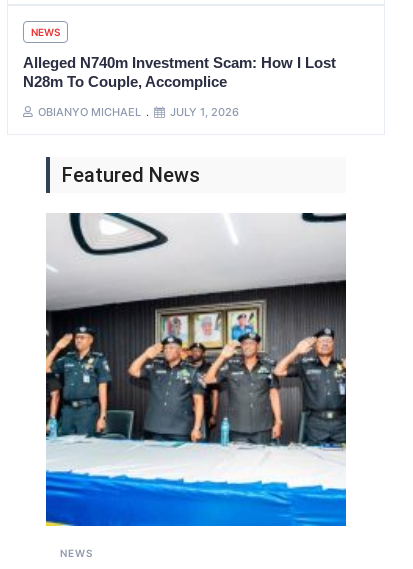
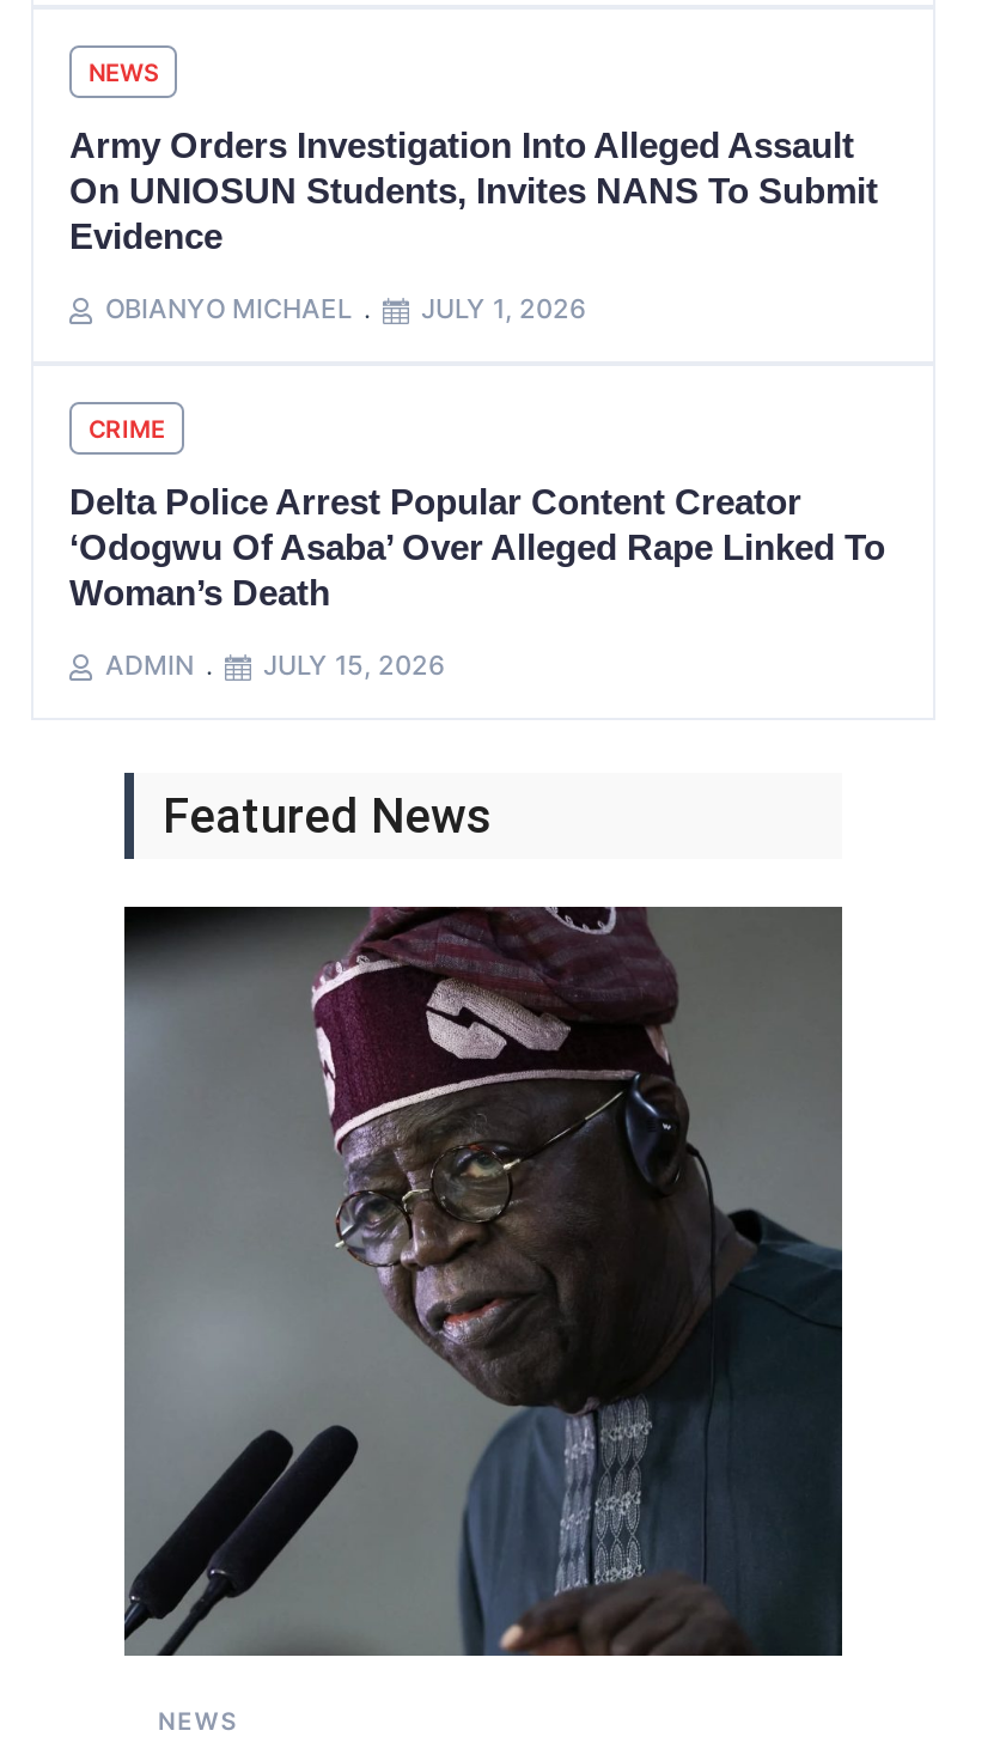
- Alleged N740m Investment Scam: How I Lost
- N28m To Couple, Accomplice
+ Army Orders Investigation Into Alleged Assault
+ On UNIOSUN Students, Invites NANS To Submit
+ Evidence

+ CRIME
+ Delta Police Arrest Popular Content Creator
+ ‘Odogwu Of Asaba’ Over Alleged Rape Linked To
+ Woman’s Death
+ ADMIN
+ JULY 15, 2026

- [image]
+ [image]
